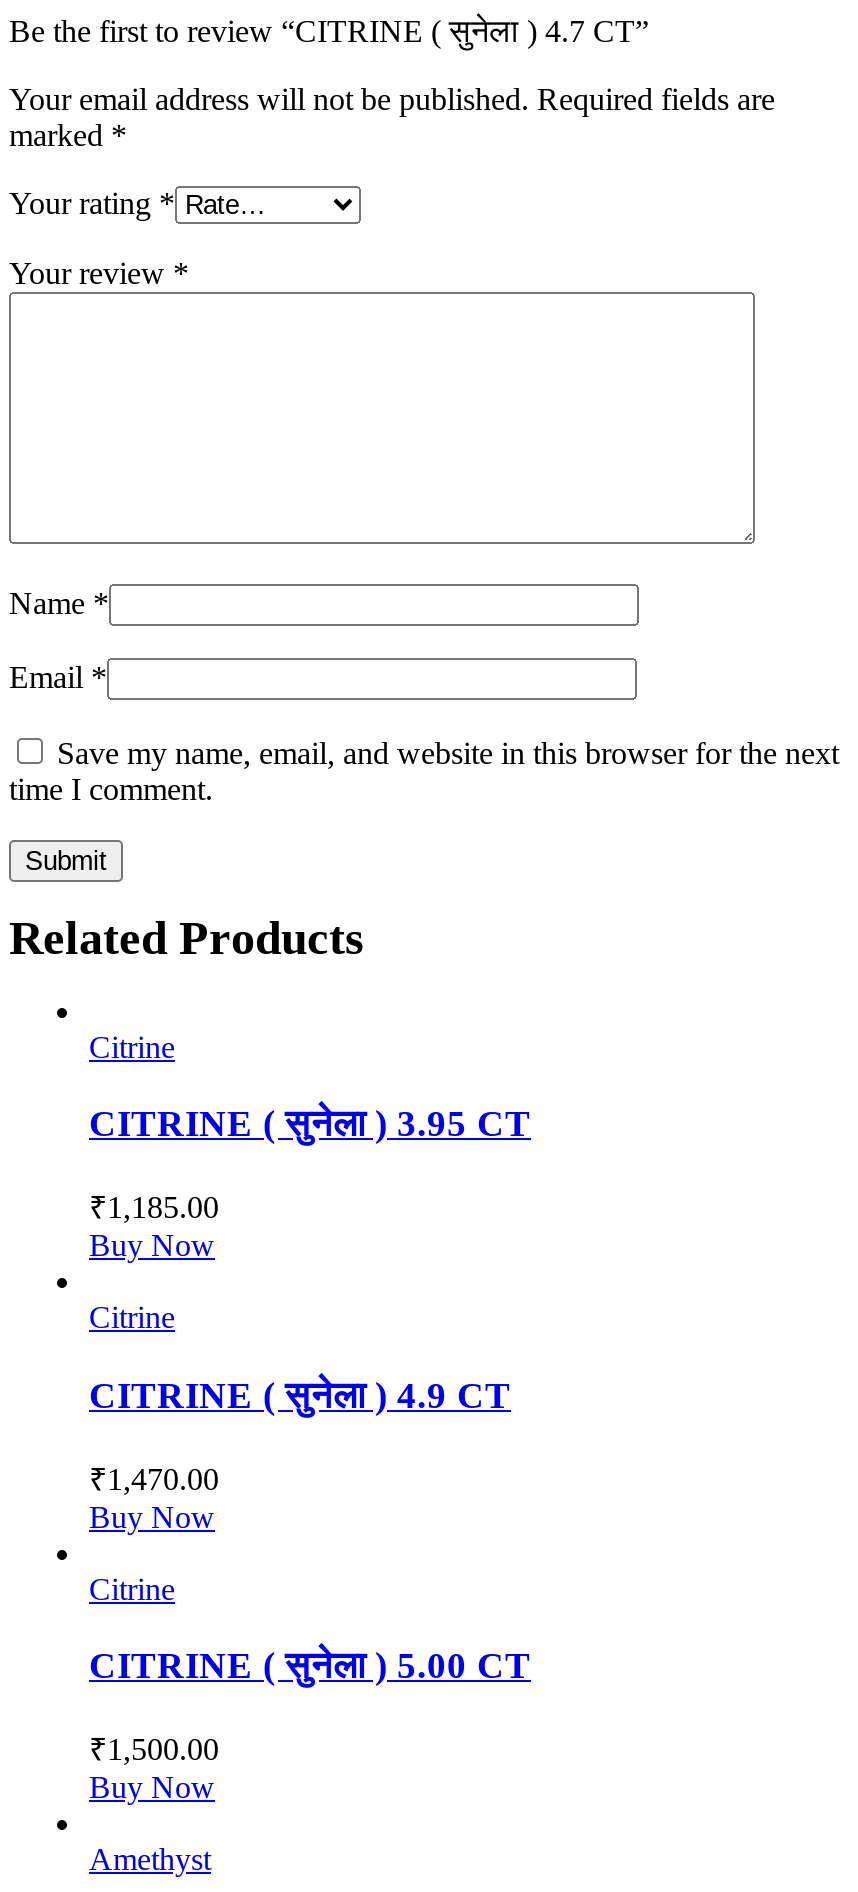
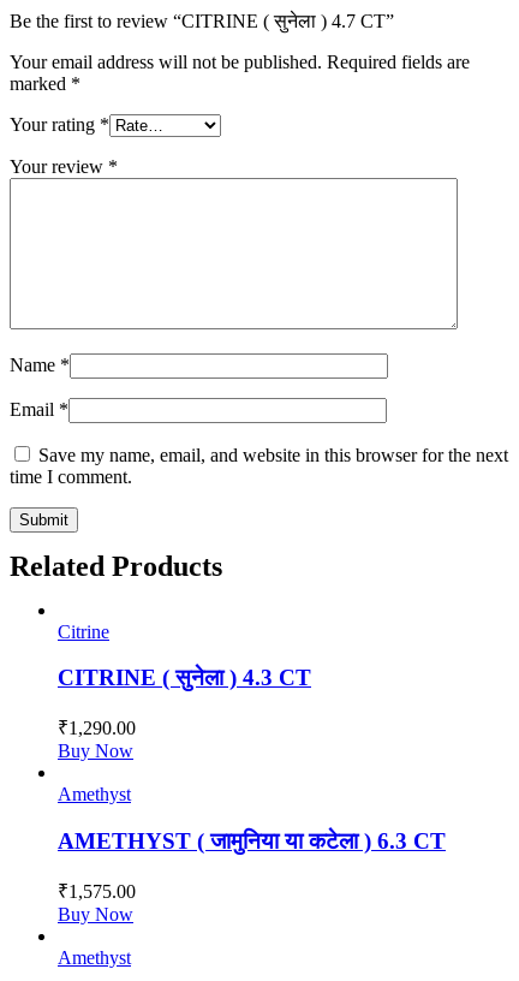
- CITRINE ( सुनेला ) 3.95 CT
+ CITRINE ( सुनेला ) 4.3 CT

- ₹1,185.00
+ ₹1,290.00

- Citrine
- CITRINE ( सुनेला ) 4.9 CT
- ₹1,470.00
- Buy Now
- Citrine
- CITRINE ( सुनेला ) 5.00 CT
- ₹1,500.00
+ Amethyst
+ AMETHYST ( जामुनिया या कटेला ) 6.3 CT
+ ₹1,575.00
